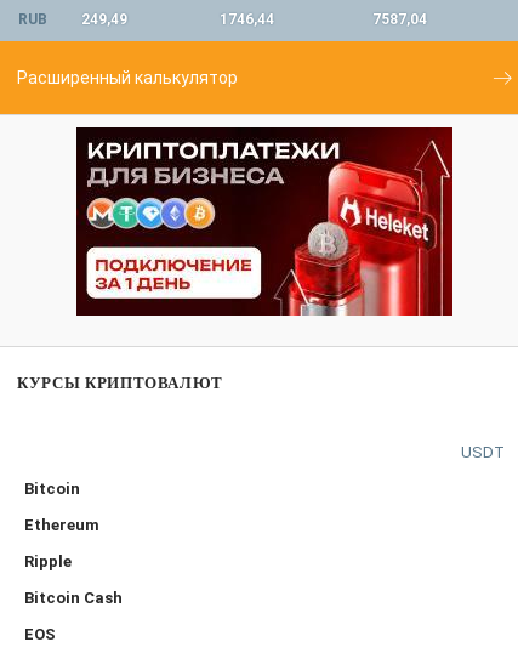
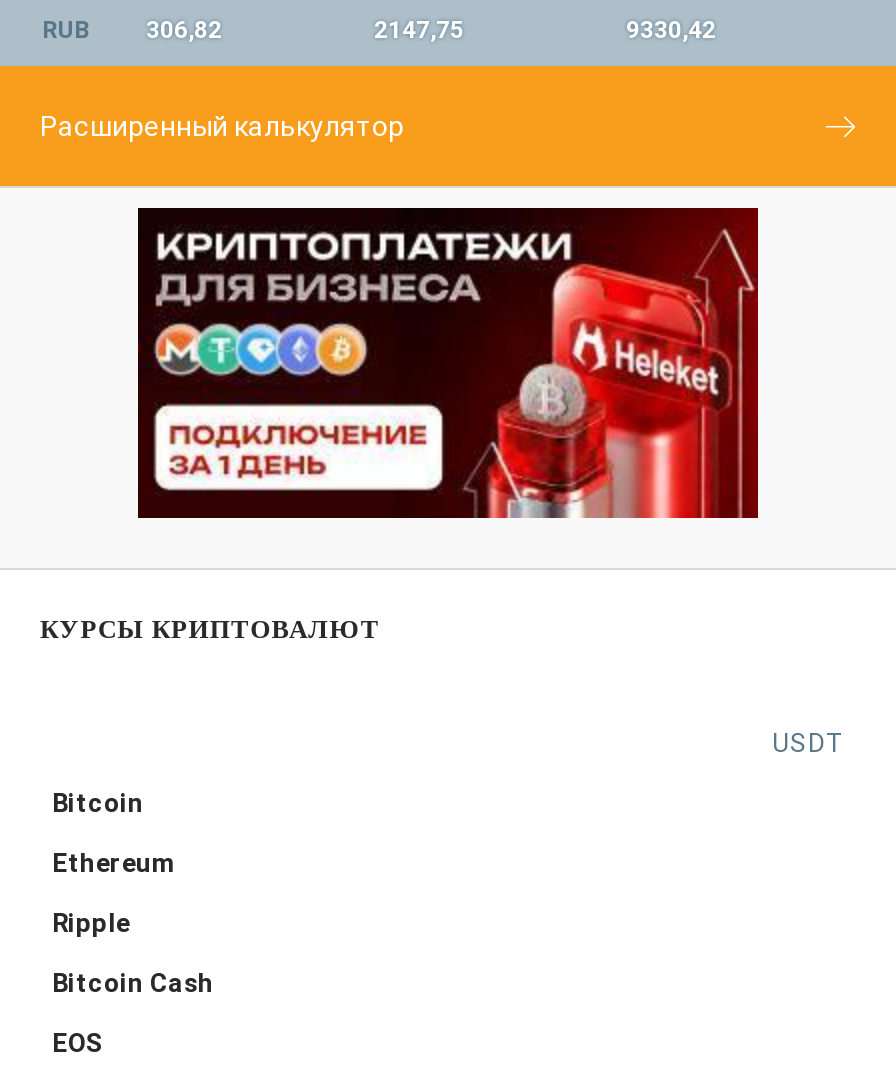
- RUB 249,49
+ RUB 306,82

- 1746,44
+ 2147,75

- 7587,04
+ 9330,42
